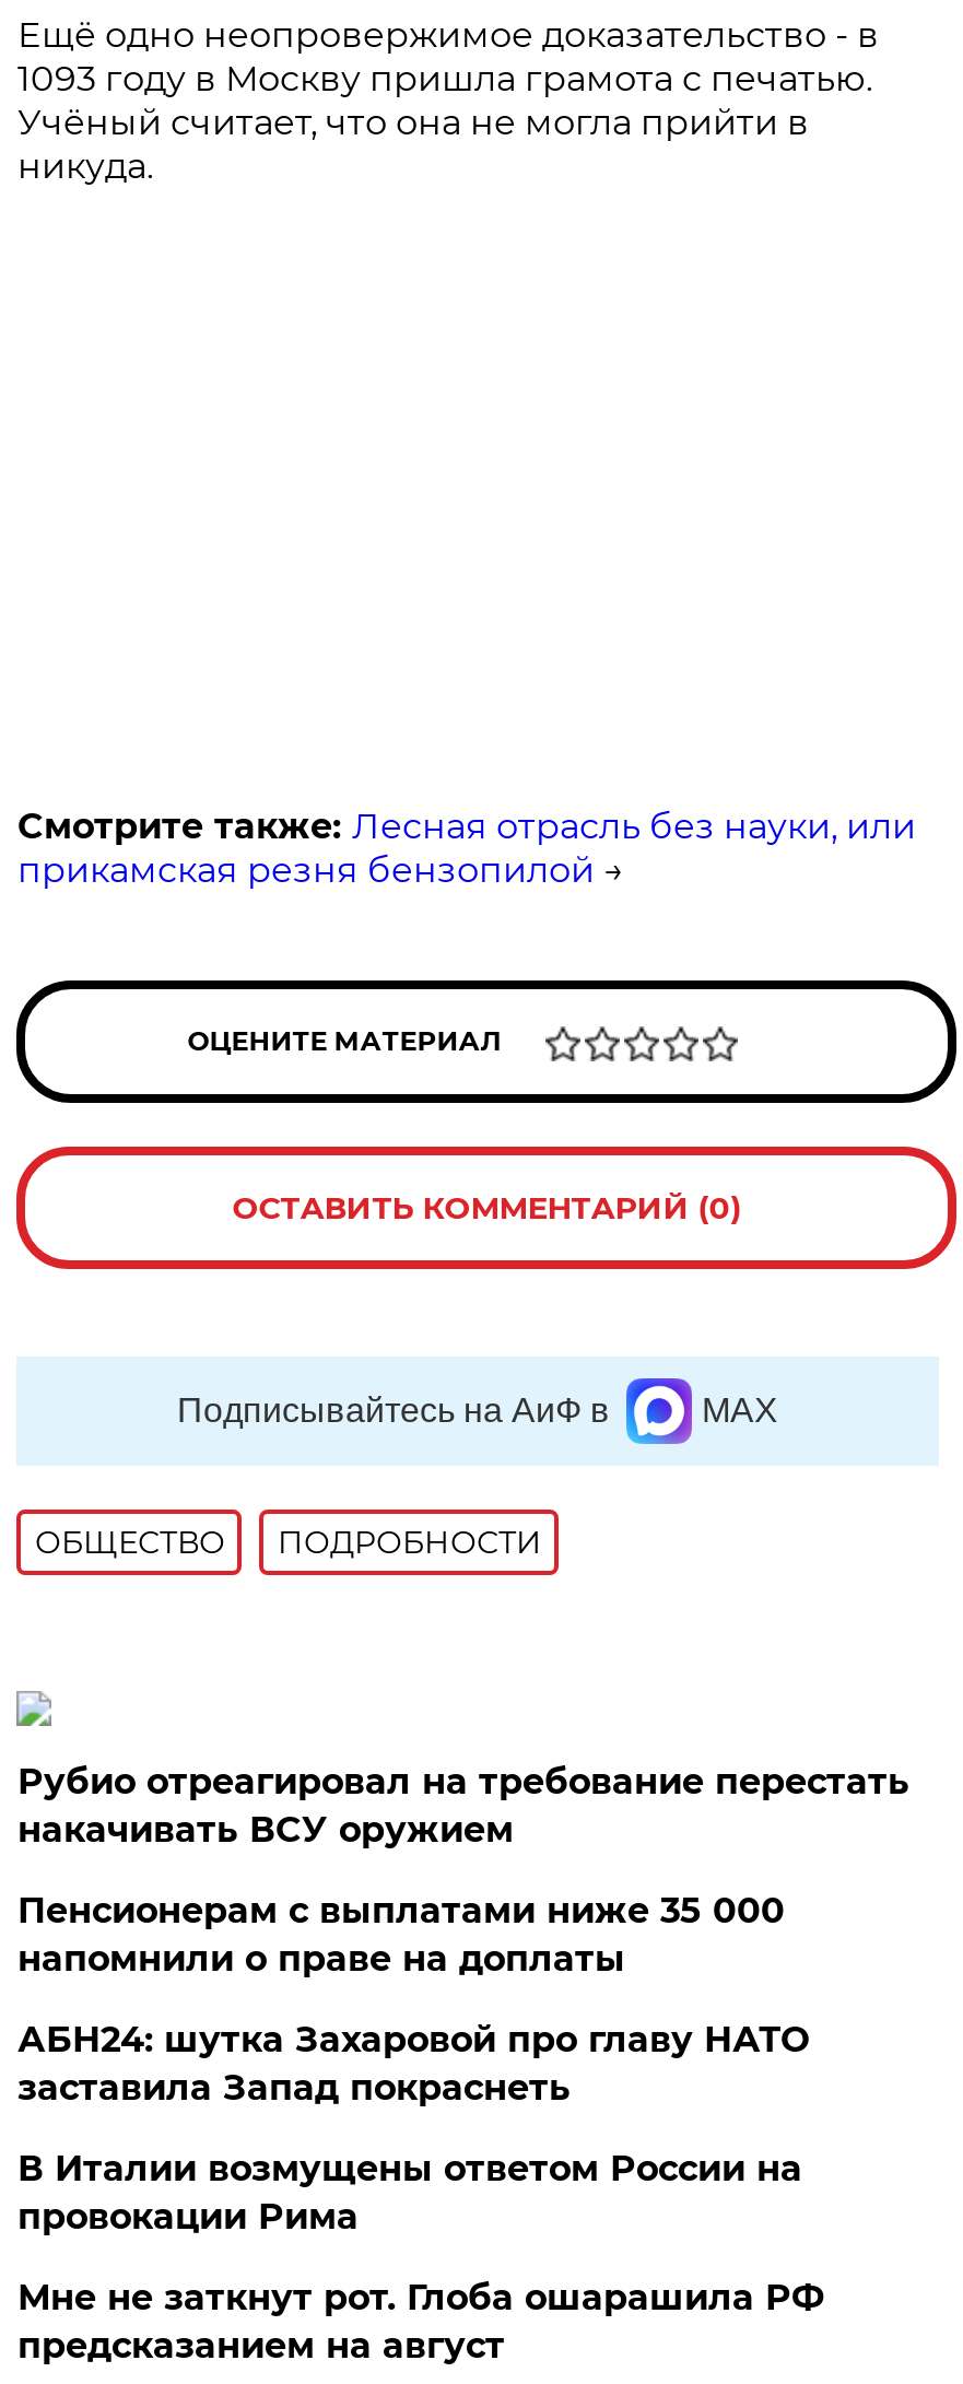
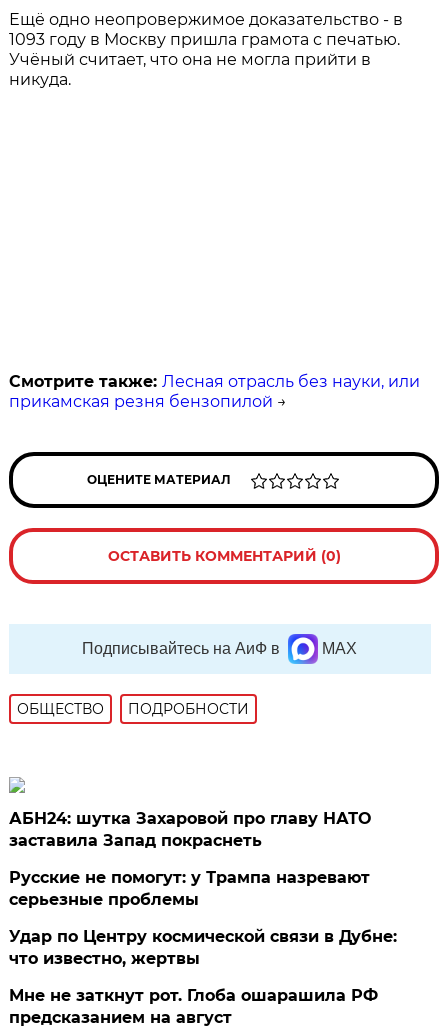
- Рубио отреагировал на требование перестать
- накачивать ВСУ оружием
- Пенсионерам с выплатами ниже 35 000
- напомнили о праве на доплаты

moved up: АБН24: шутка Захаровой про главу НАТО | заставила Запад покраснеть

- В Италии возмущены ответом России на
- провокации Рима
+ Русские не помогут: у Трампа назревают
+ серьезные проблемы
+ Удар по Центру космической связи в Дубне:
+ что известно, жертвы
